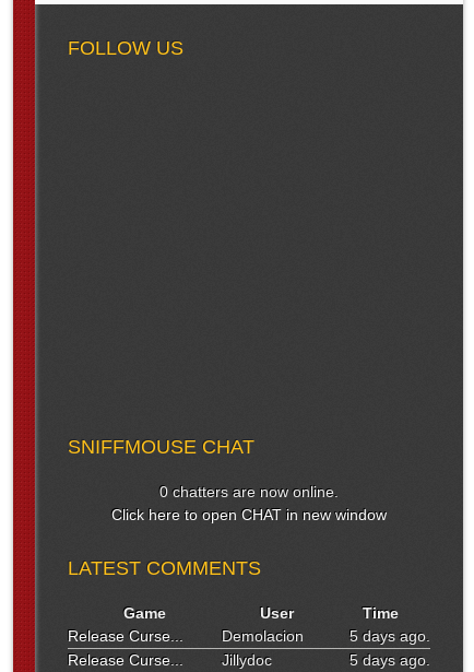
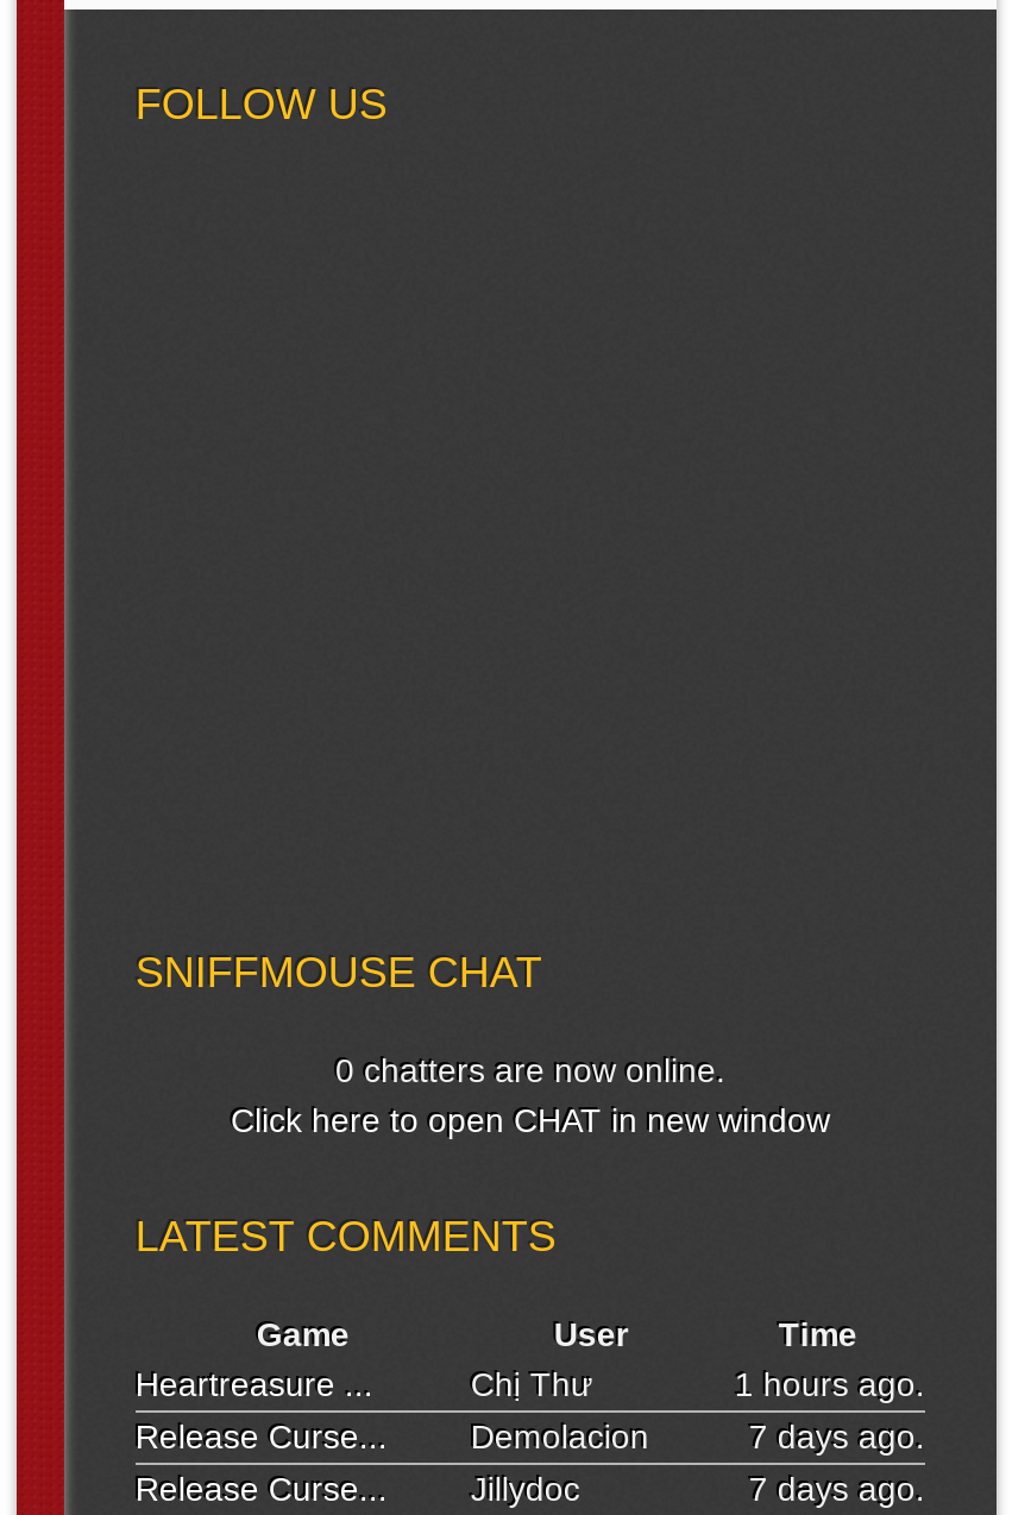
+ Heartreasure ...
+ Chị Thư
+ 1 hours ago.

- 5 days ago.
+ 7 days ago.

- 5 days ago.
+ 7 days ago.
